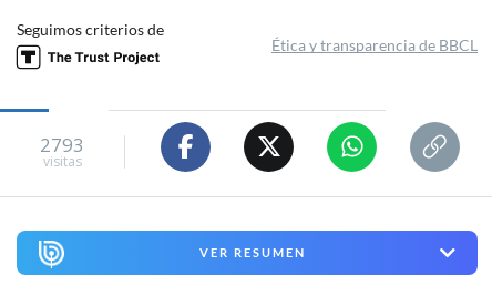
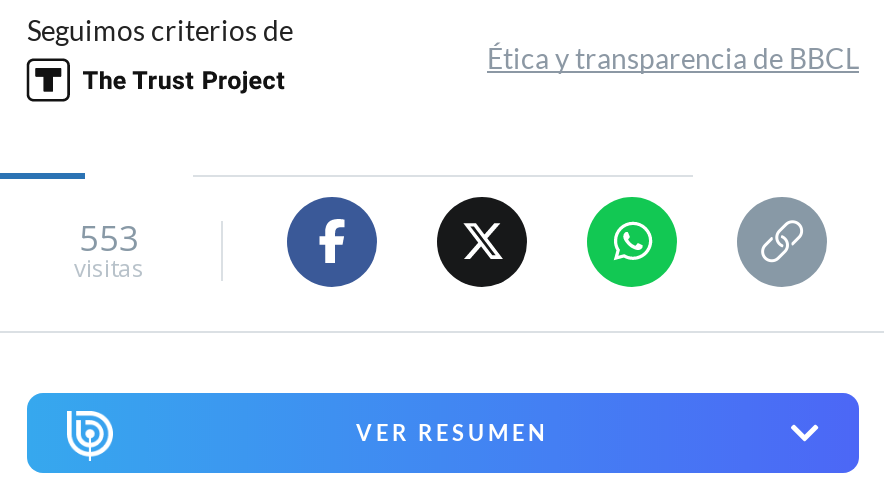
- 2793
+ 553
